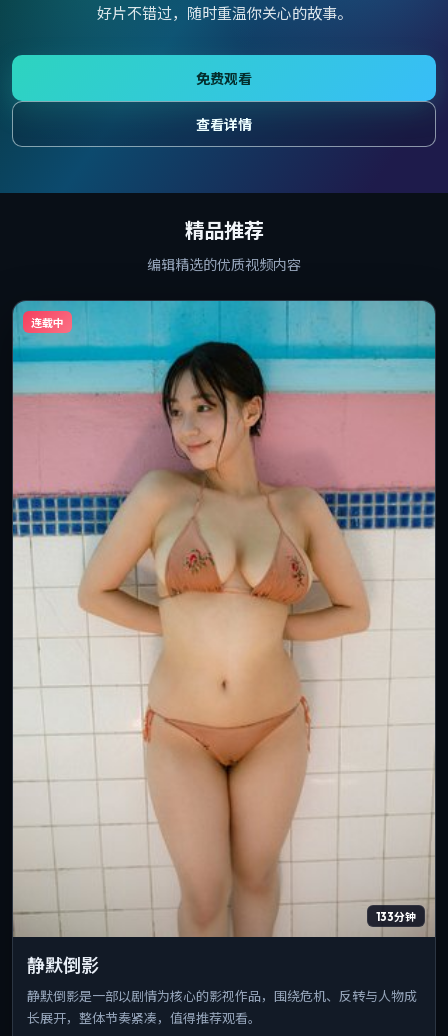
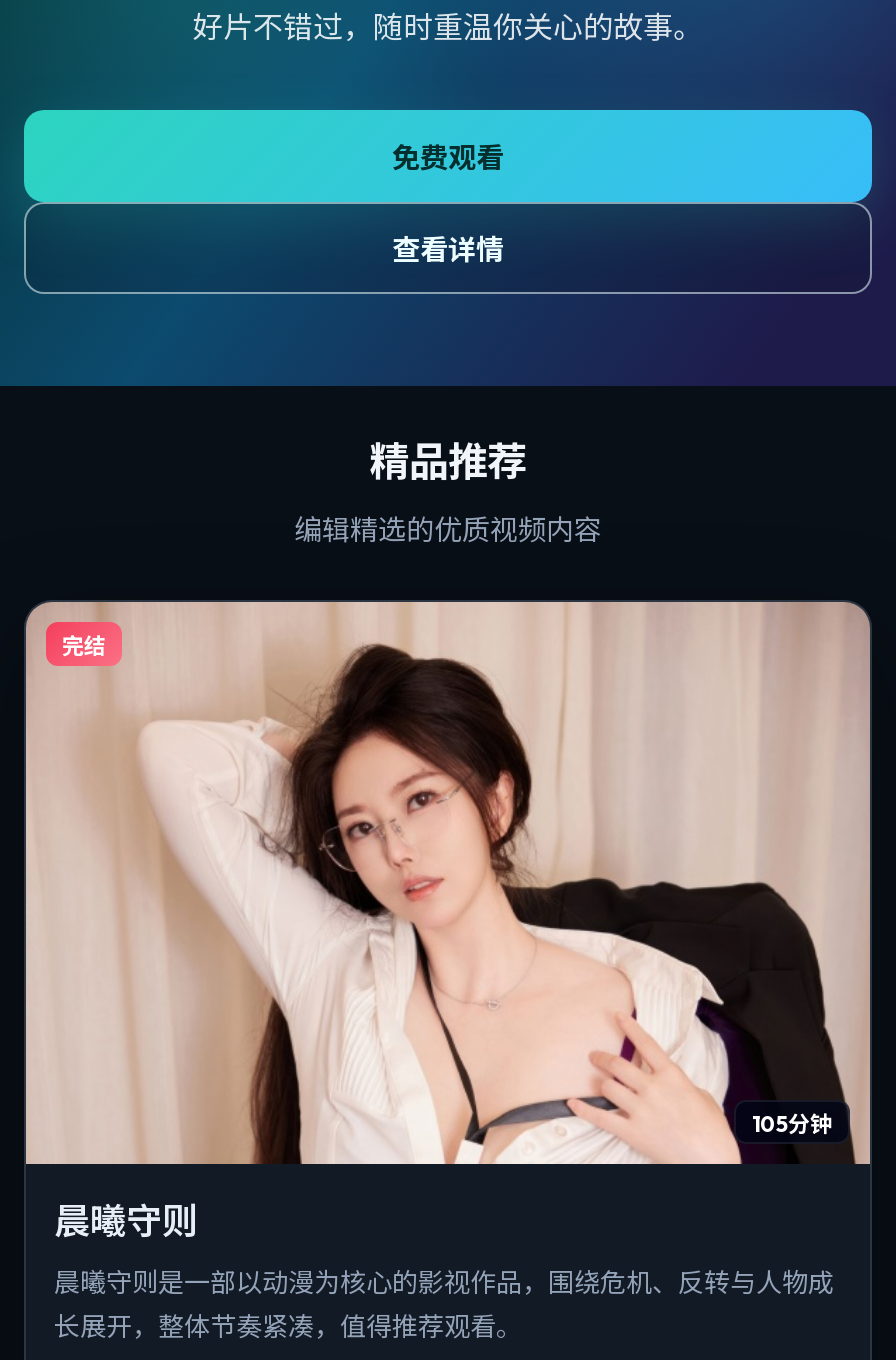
- [image]
- 连载中
+ [image]
+ 完结

- 133分钟
+ 105分钟

- 静默倒影
+ 晨曦守则

- 静默倒影是一部以剧情为核心的影视作品，围绕危机、反转与人物成
+ 晨曦守则是一部以动漫为核心的影视作品，围绕危机、反转与人物成
